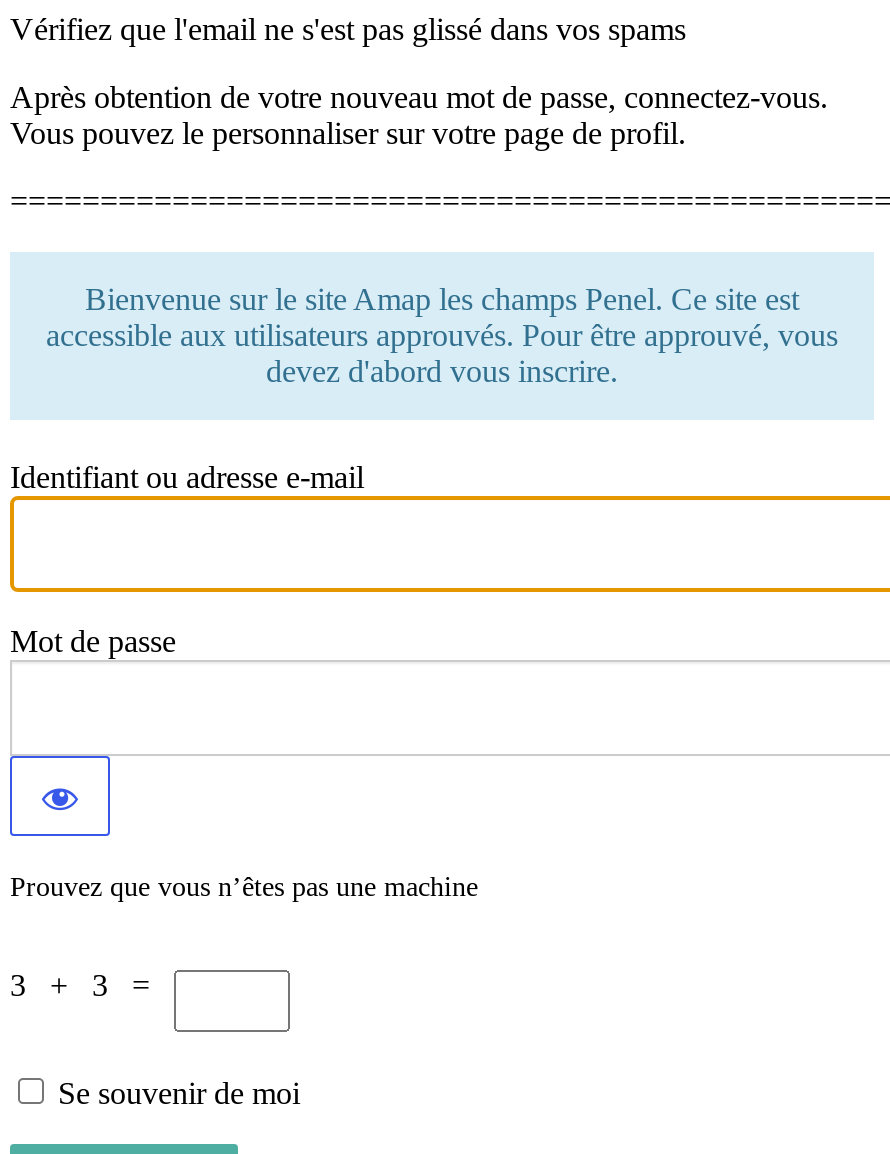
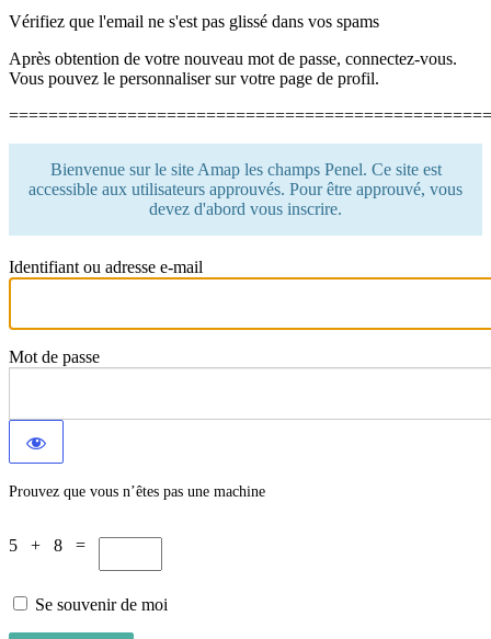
- 3 + 3 =
+ 5 + 8 =
